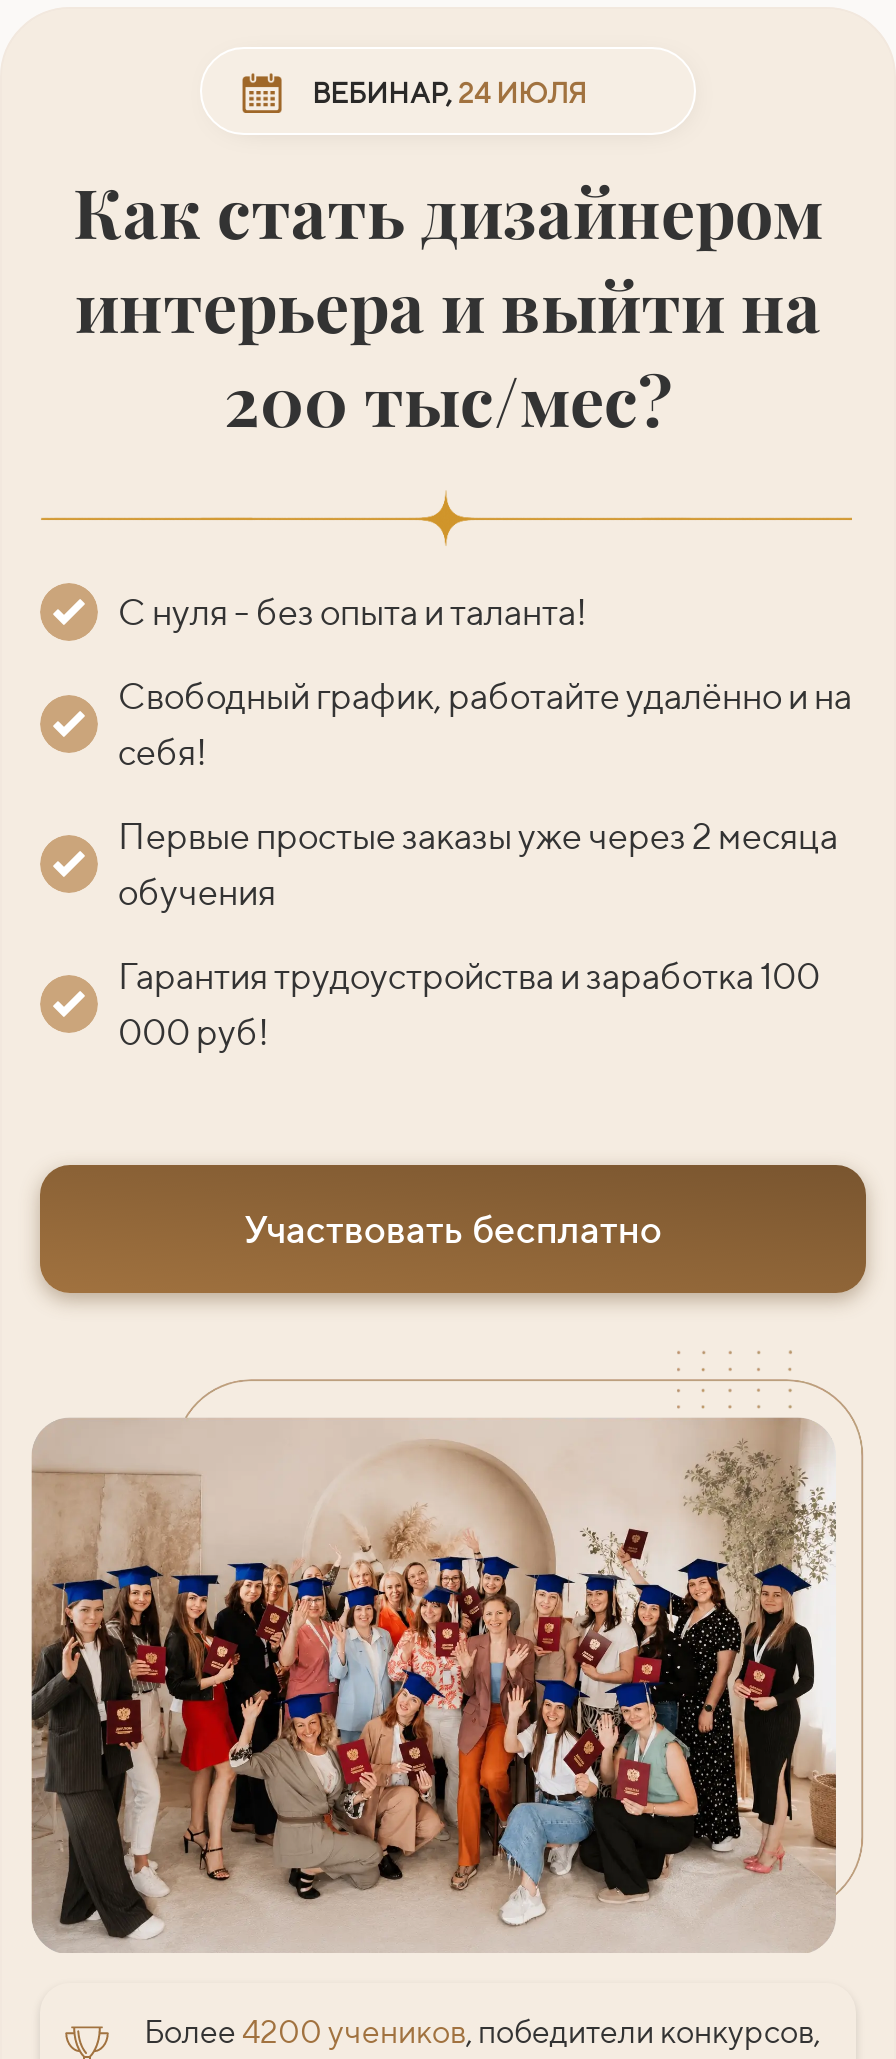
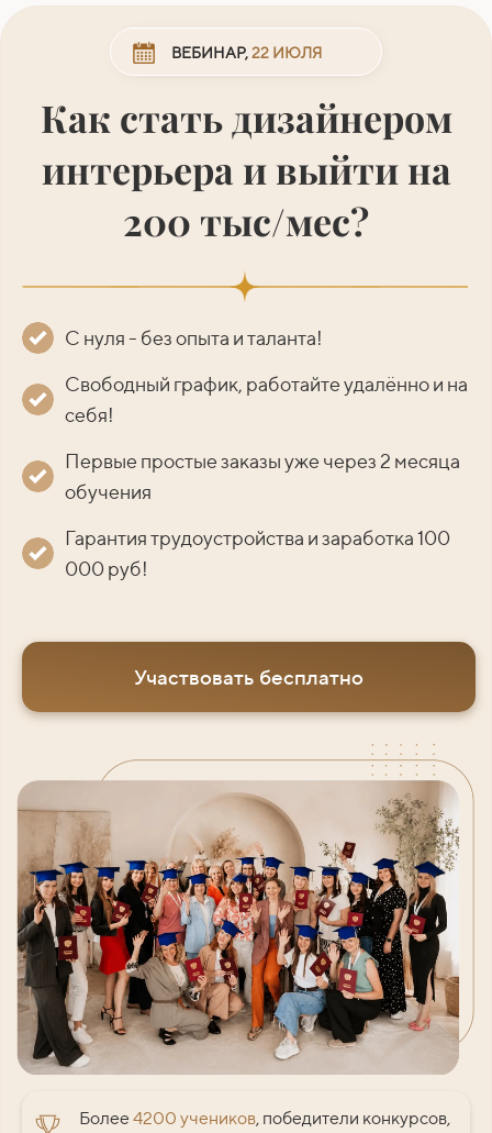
- ВЕБИНАР, 24 ИЮЛЯ
+ ВЕБИНАР, 22 ИЮЛЯ
